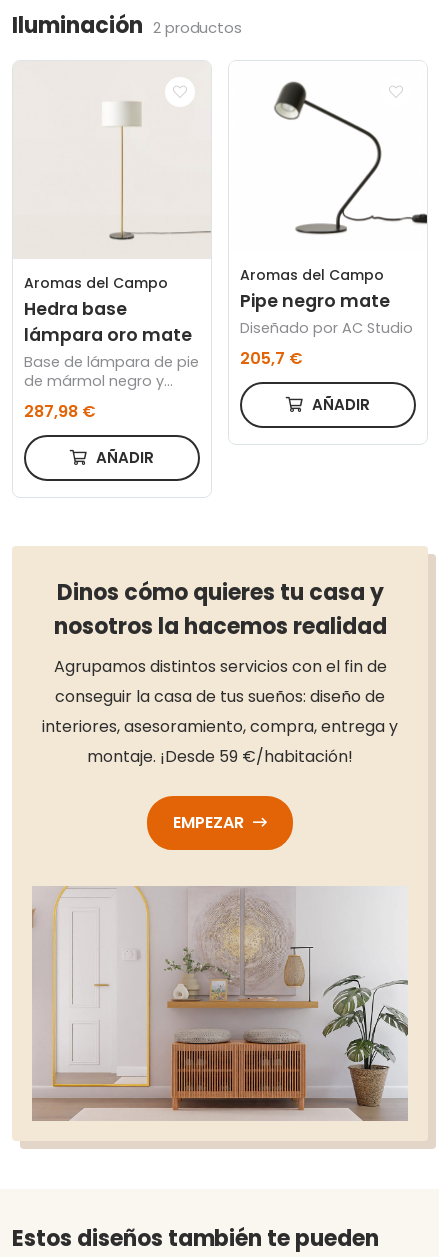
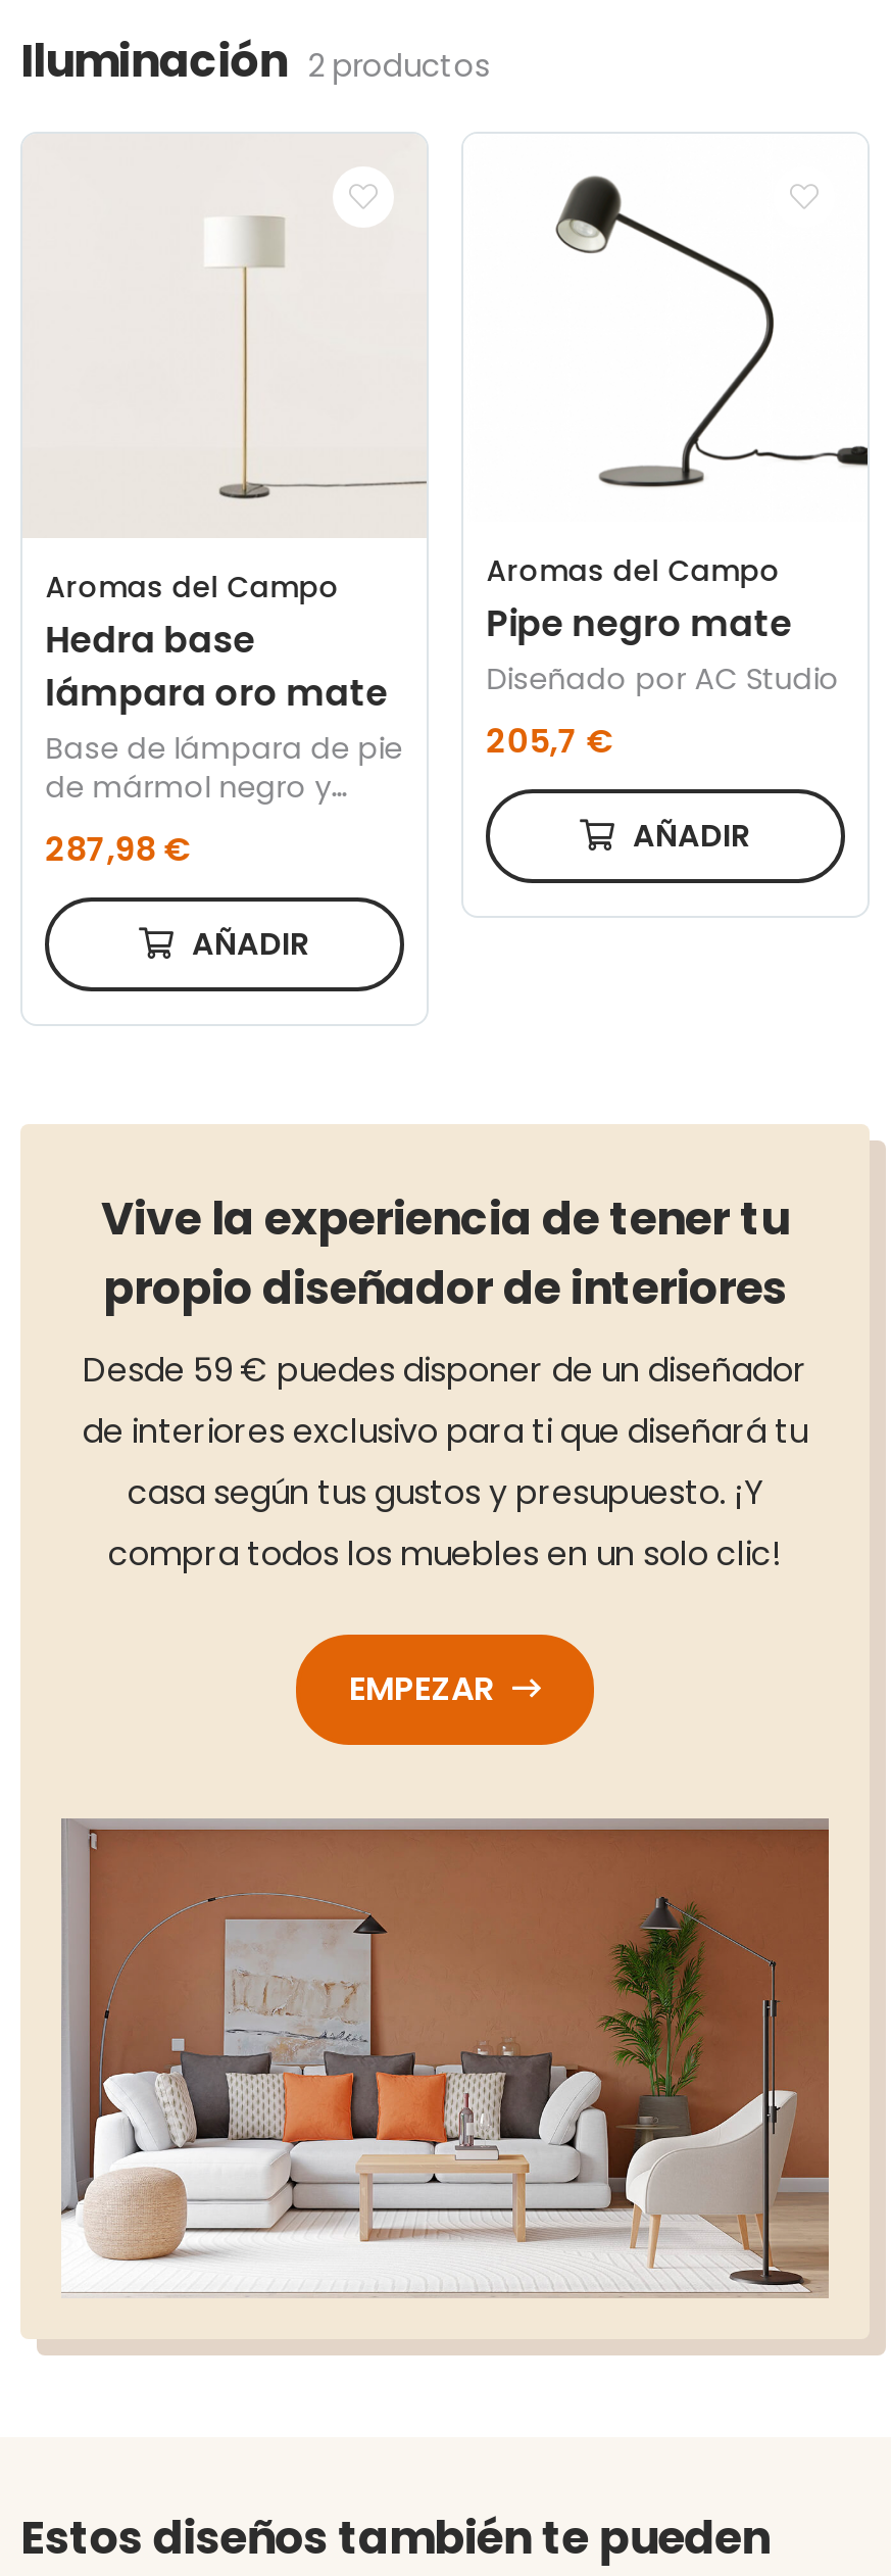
- Dinos cómo quieres tu casa y
- nosotros la hacemos realidad
- Agrupamos distintos servicios con el fin de
- conseguir la casa de tus sueños: diseño de
- interiores, asesoramiento, compra, entrega y
- montaje. ¡Desde 59 €/habitación!
+ Vive la experiencia de tener tu
+ propio diseñador de interiores
+ Desde 59 € puedes disponer de un diseñador
+ de interiores exclusivo para ti que diseñará tu
+ casa según tus gustos y presupuesto. ¡Y
+ compra todos los muebles en un solo clic!

- [image]
+ [image]
